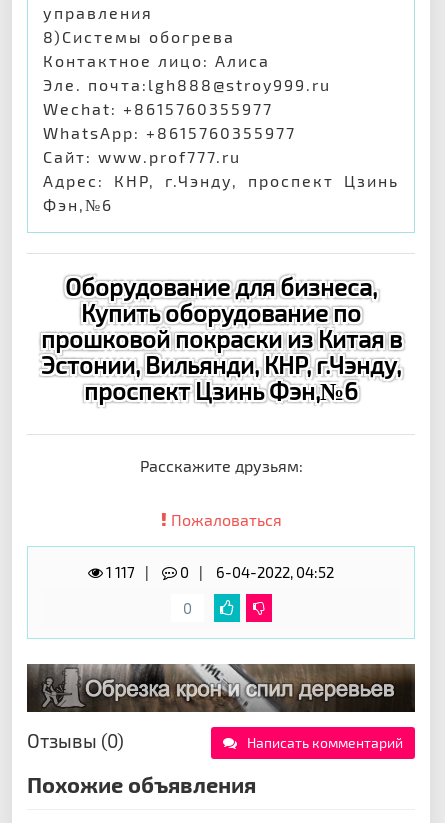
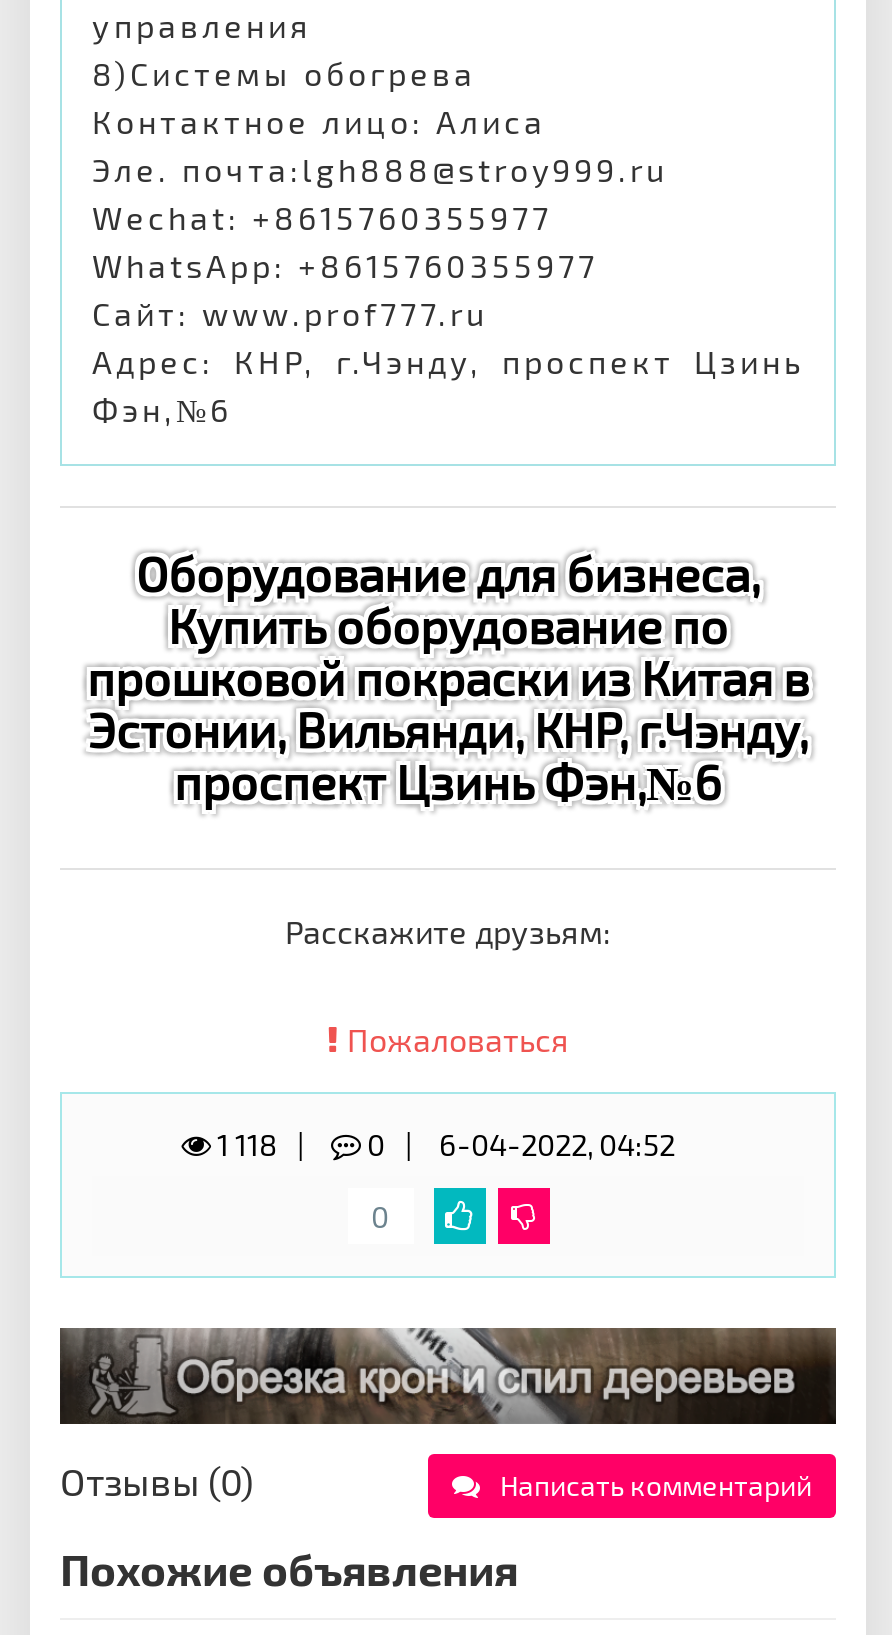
- 1 117
+ 1 118
